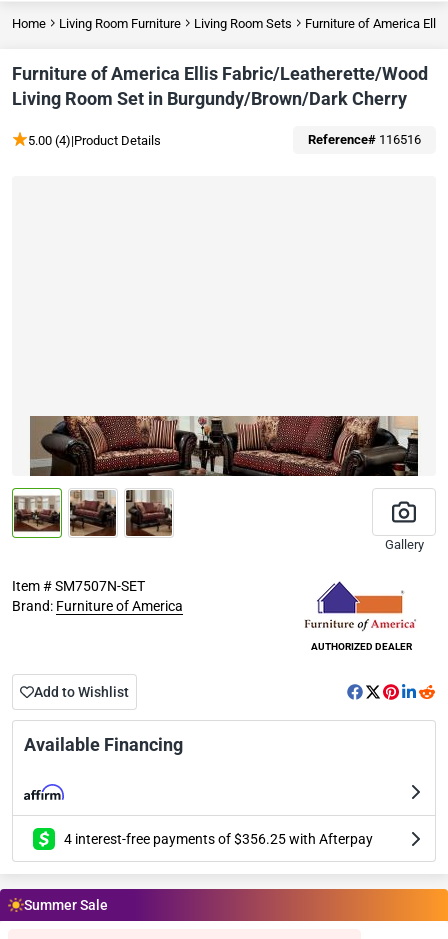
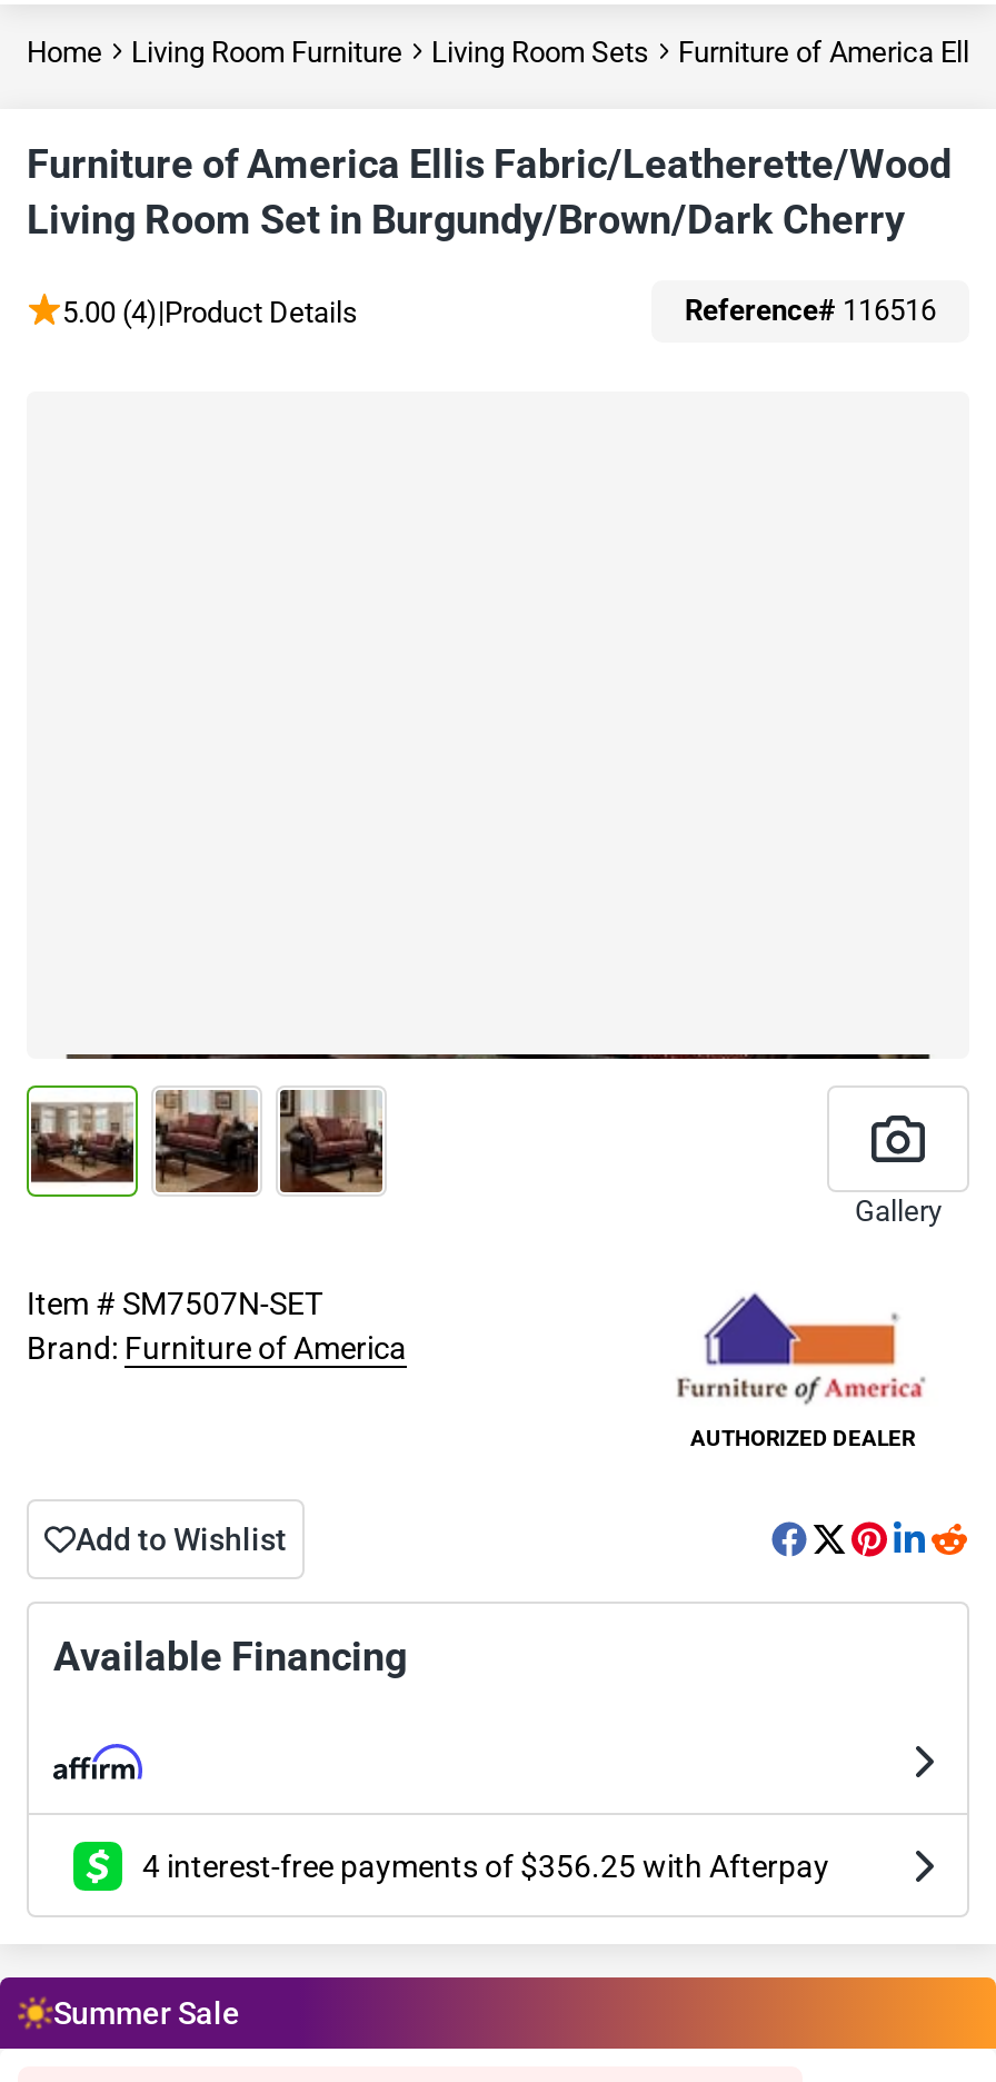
- [image]
